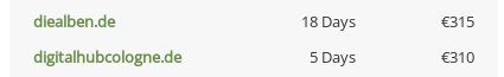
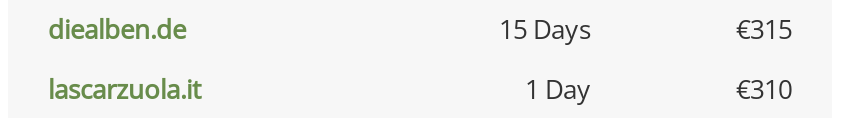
- 18 Days
+ 15 Days

- digitalhubcologne.de
- 5 Days
+ lascarzuola.it
+ 1 Day
